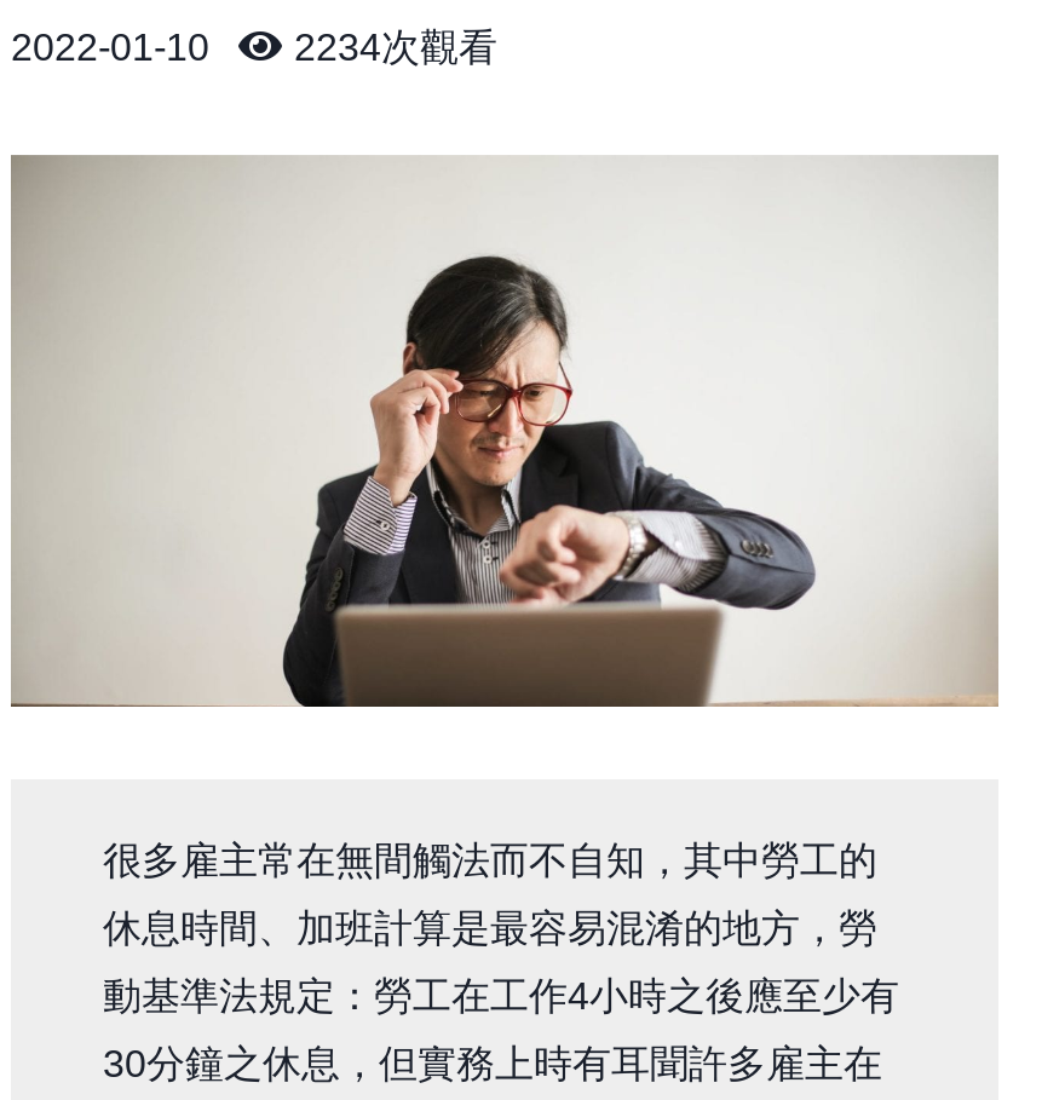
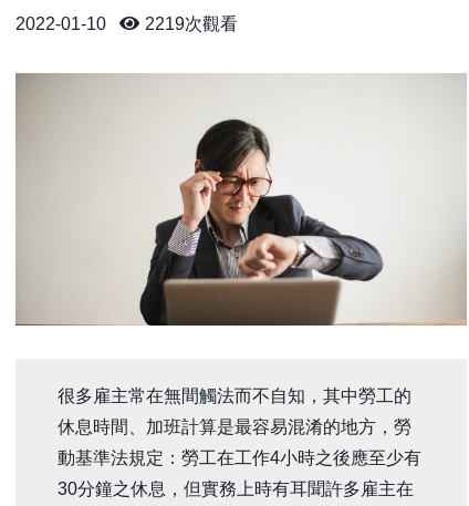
- 2234次觀看
+ 2219次觀看
